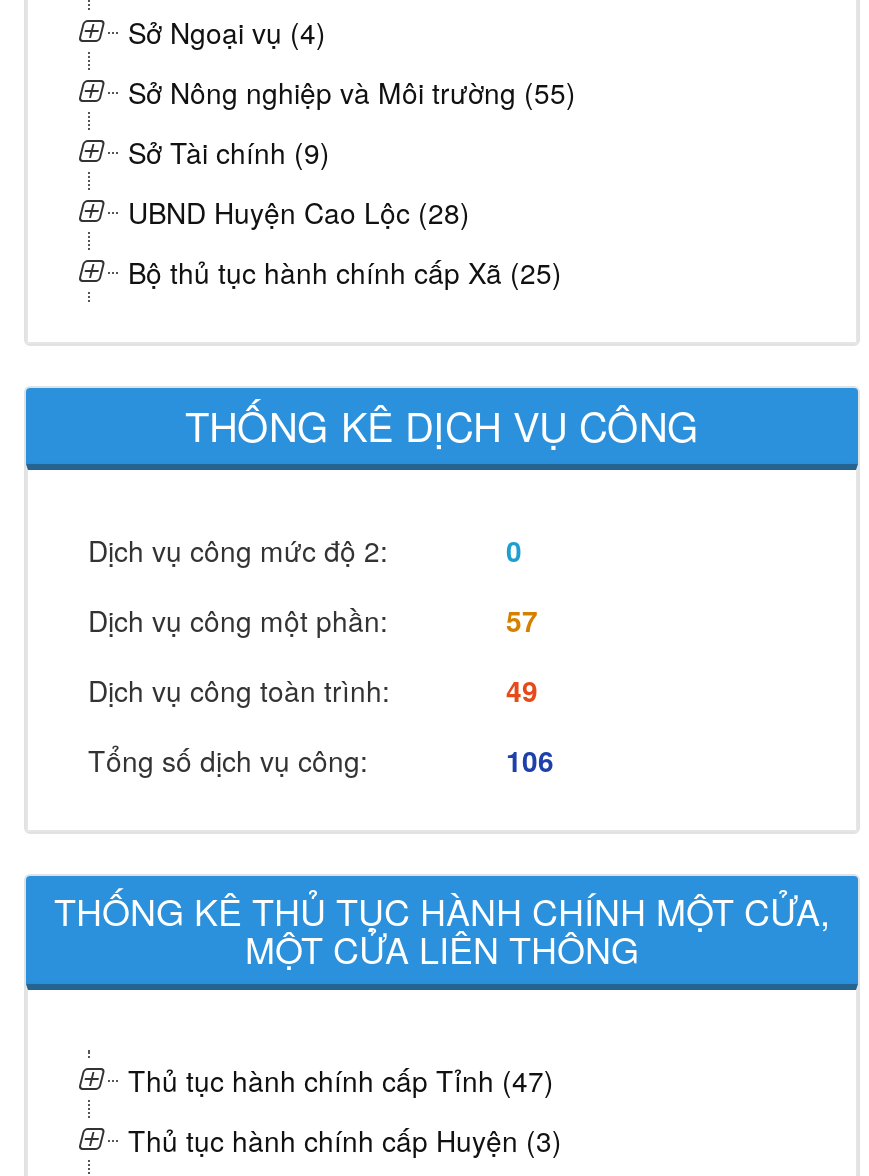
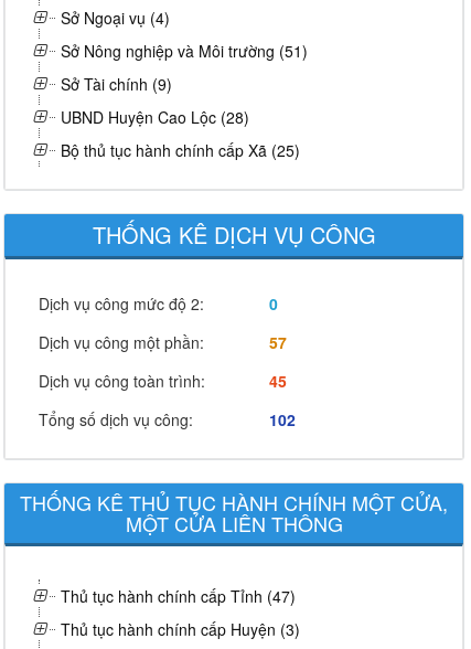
- Sở Nông nghiệp và Môi trường (55)
+ Sở Nông nghiệp và Môi trường (51)

- 49
+ 45

- 106
+ 102
